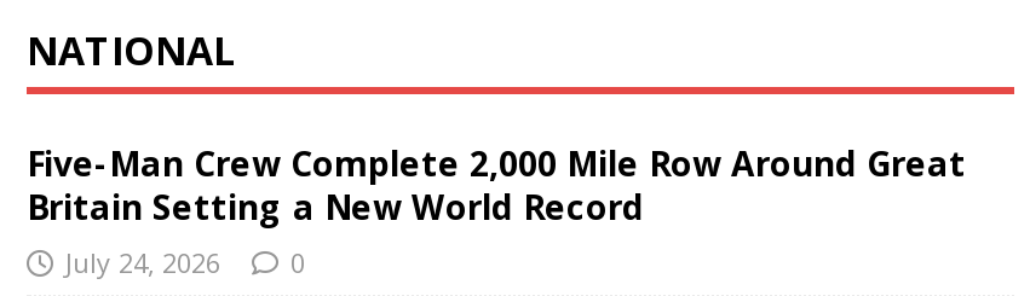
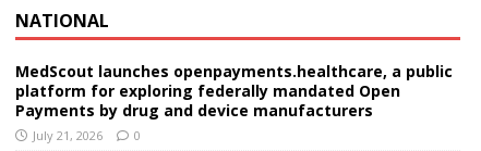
- Five-Man Crew Complete 2,000 Mile Row Around Great
- Britain Setting a New World Record
- July 24, 2026
+ MedScout launches openpayments.healthcare, a public
+ platform for exploring federally mandated Open
+ Payments by drug and device manufacturers
+ July 21, 2026
